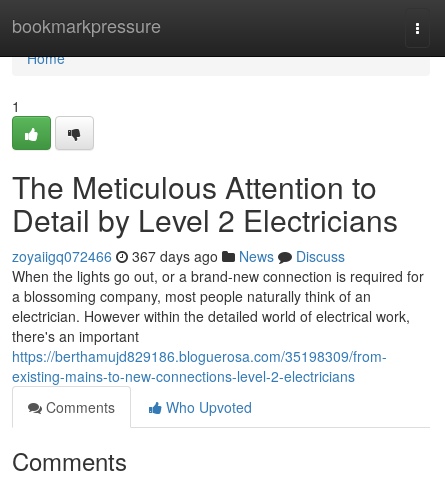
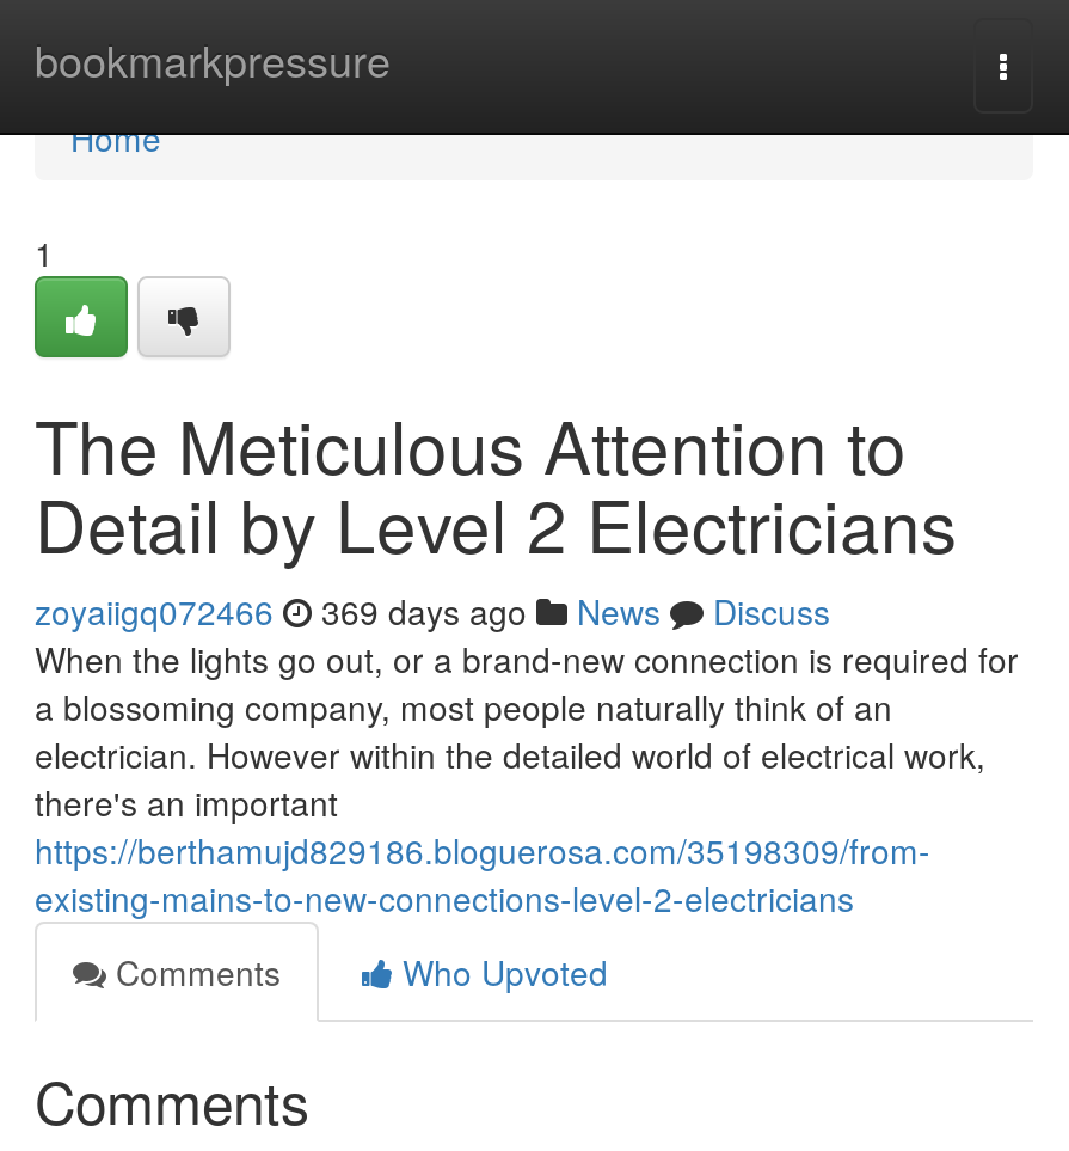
- zoyaiigq072466 367 days ago News Discuss
+ zoyaiigq072466 369 days ago News Discuss
